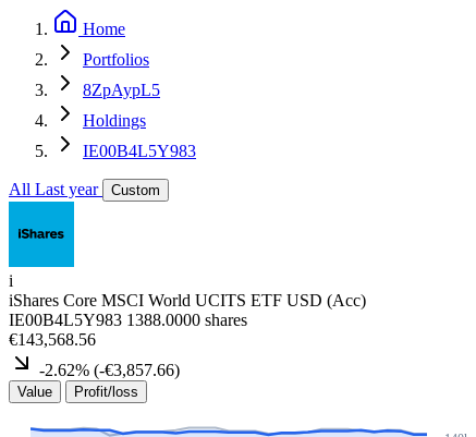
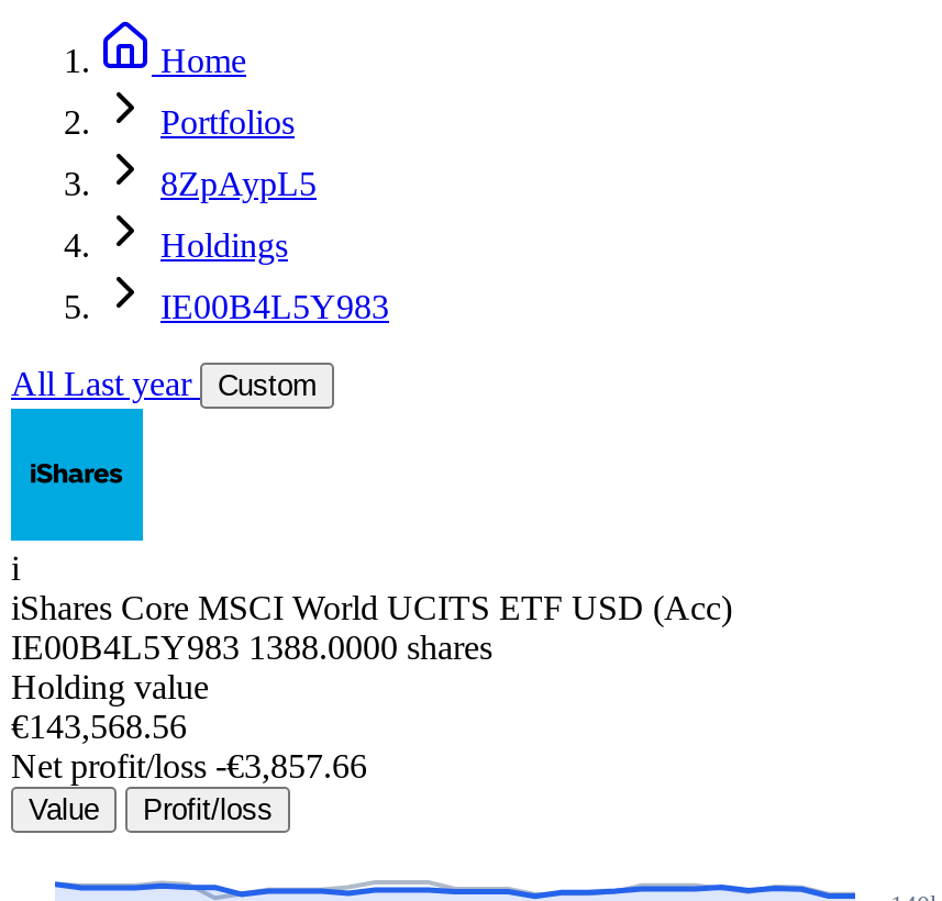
+ Holding value

- -2.62% (-€3,857.66)
+ Net profit/loss -€3,857.66
